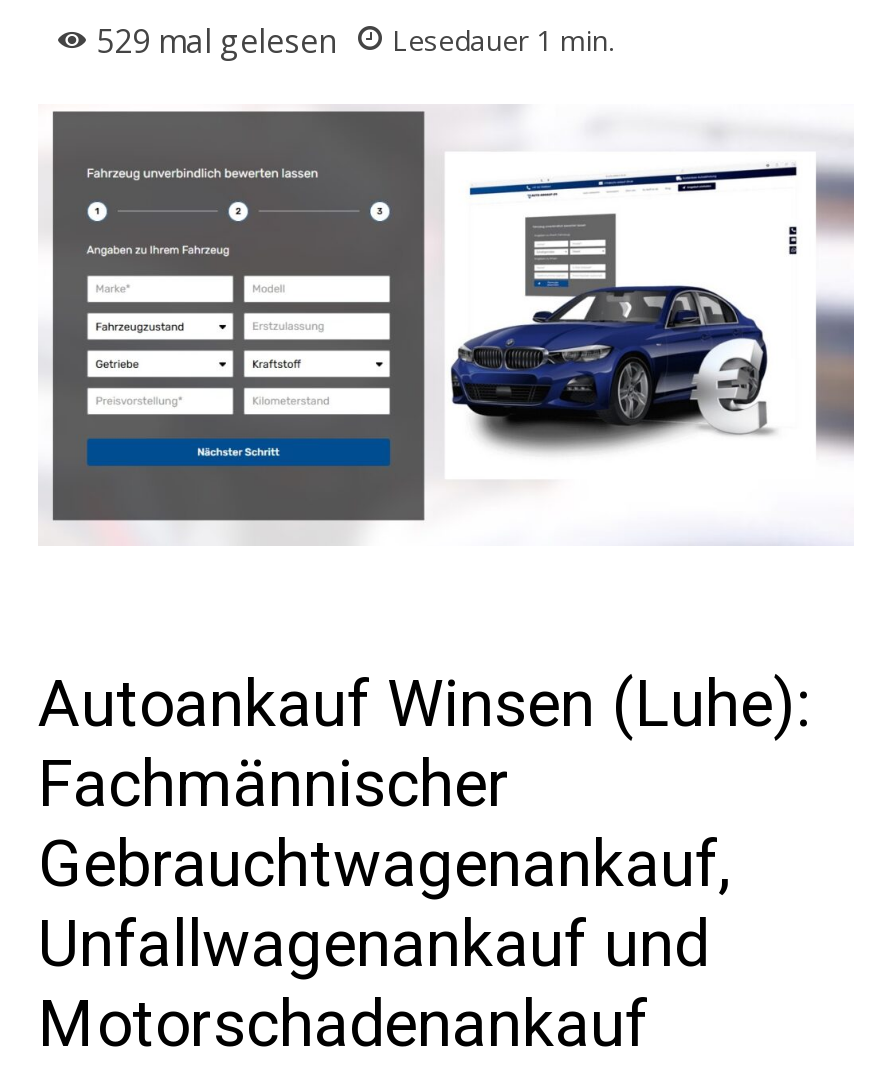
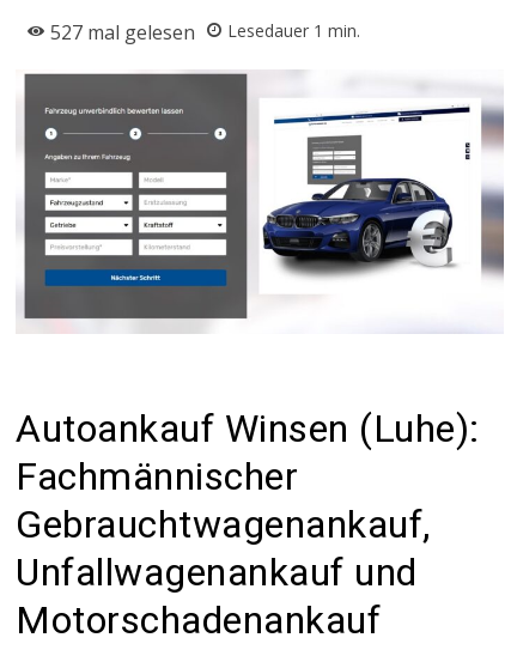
- 529 mal gelesen Lesedauer 1 min.
+ 527 mal gelesen Lesedauer 1 min.
